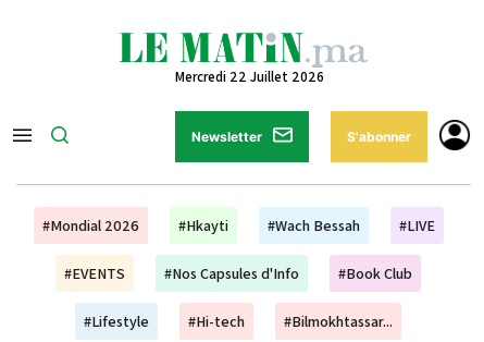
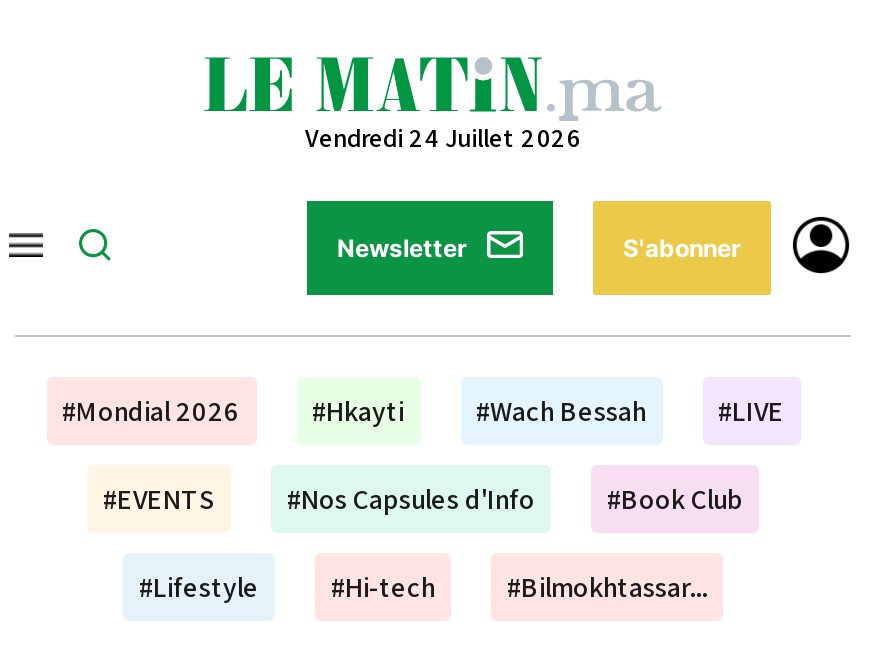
- Mercredi 22 Juillet 2026
+ Vendredi 24 Juillet 2026
